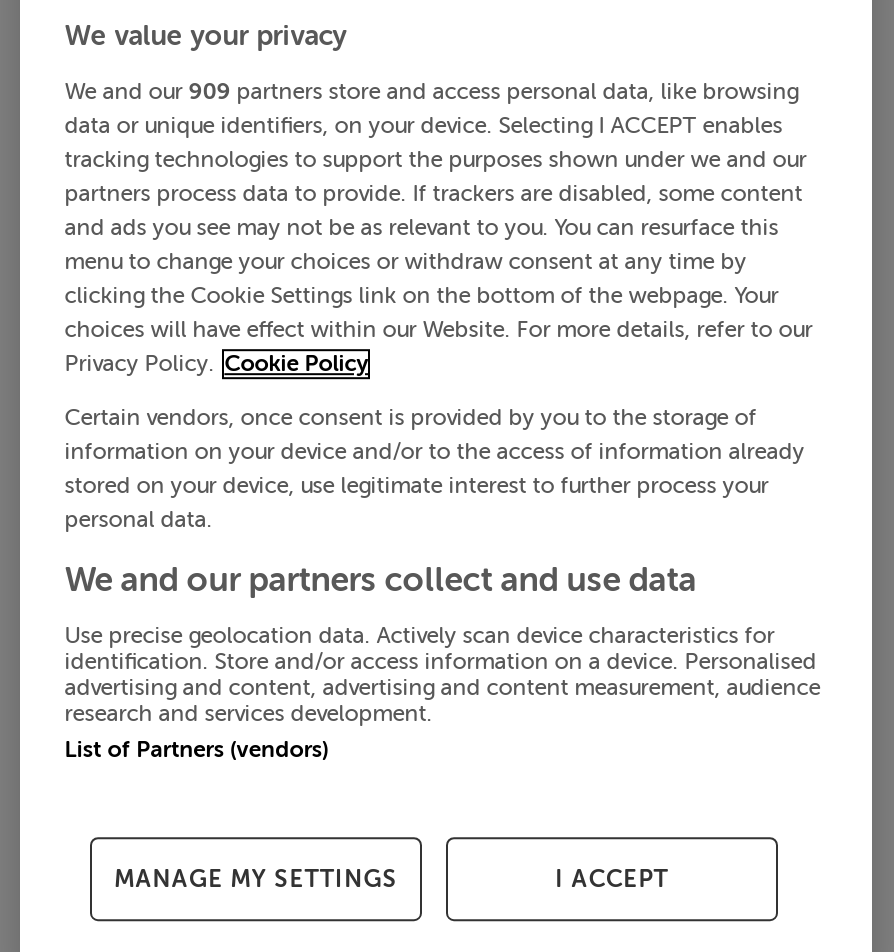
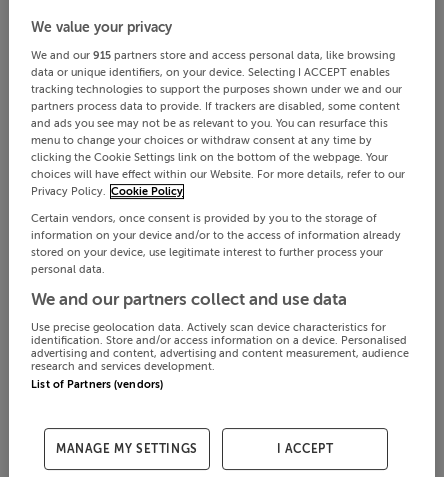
- We and our 909 partners store and access personal data, like browsing
+ We and our 915 partners store and access personal data, like browsing
